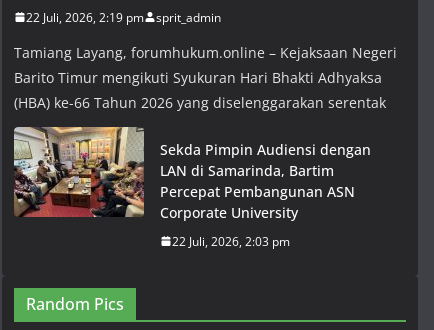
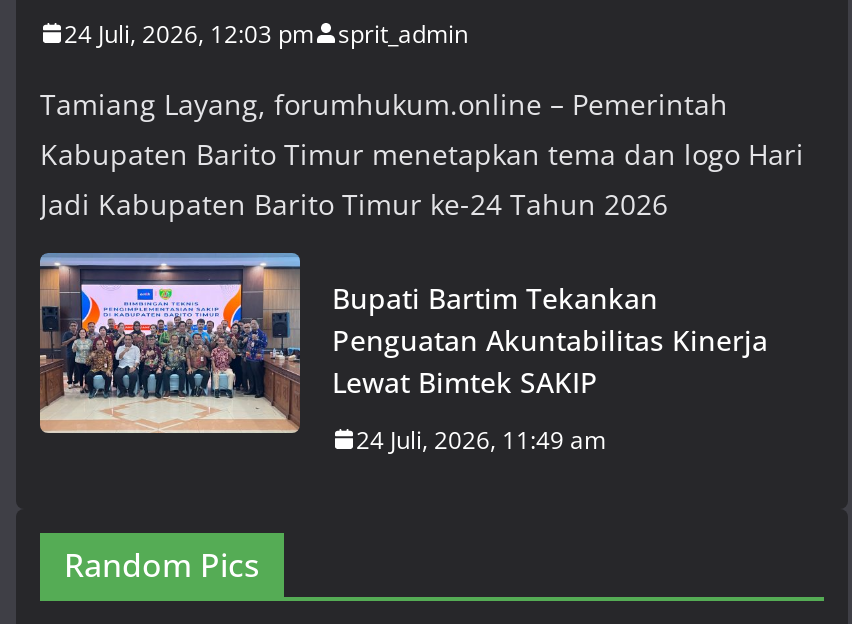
- 22 Juli, 2026, 2:19 pm sprit_admin
+ 24 Juli, 2026, 12:03 pm sprit_admin

- Tamiang Layang, forumhukum.online – Kejaksaan Negeri
- Barito Timur mengikuti Syukuran Hari Bhakti Adhyaksa
- (HBA) ke-66 Tahun 2026 yang diselenggarakan serentak
+ Tamiang Layang, forumhukum.online – Pemerintah
+ Kabupaten Barito Timur menetapkan tema dan logo Hari
+ Jadi Kabupaten Barito Timur ke-24 Tahun 2026

- [image]
- Sekda Pimpin Audiensi dengan
- LAN di Samarinda, Bartim
- Percepat Pembangunan ASN
- Corporate University
+ [image]
+ Bupati Bartim Tekankan
+ Penguatan Akuntabilitas Kinerja
+ Lewat Bimtek SAKIP

- 22 Juli, 2026, 2:03 pm
+ 24 Juli, 2026, 11:49 am
